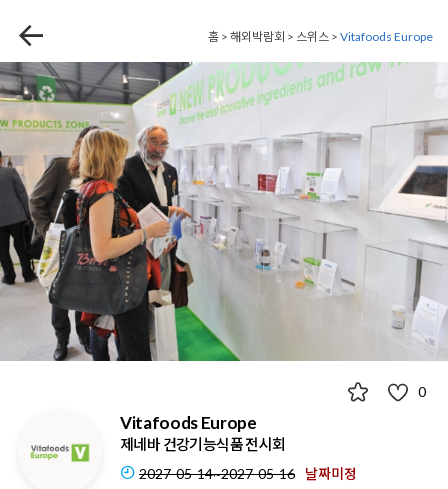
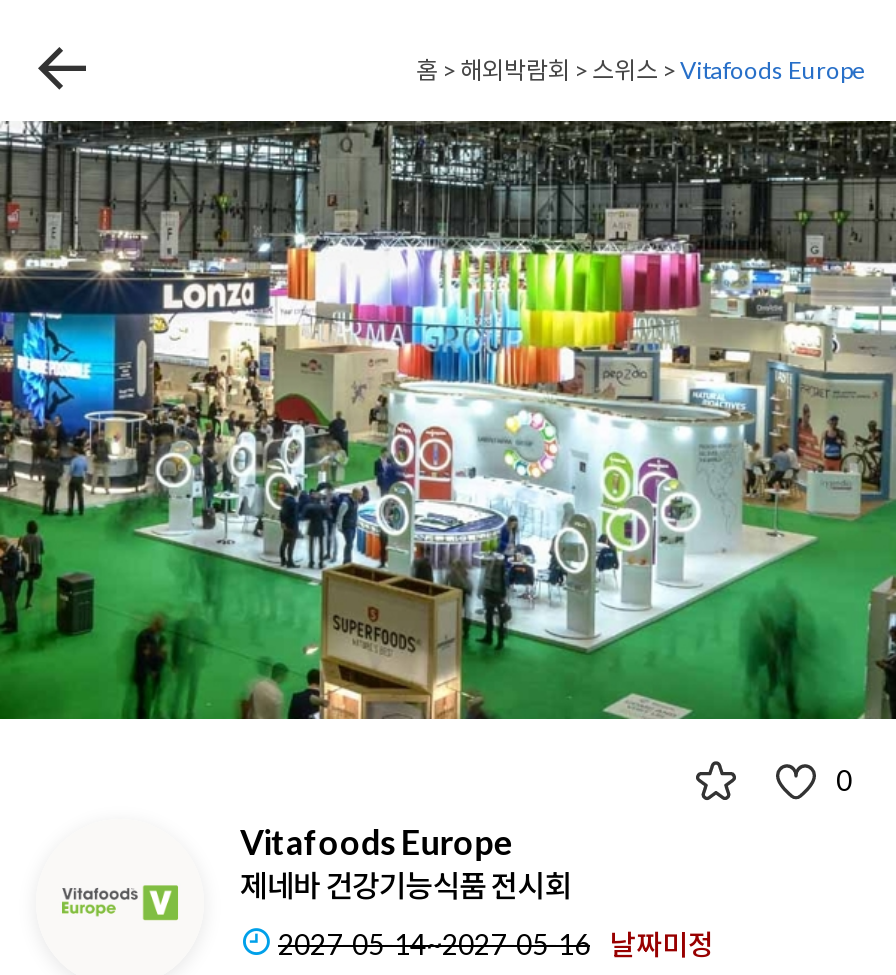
- [image]
+ [image]
